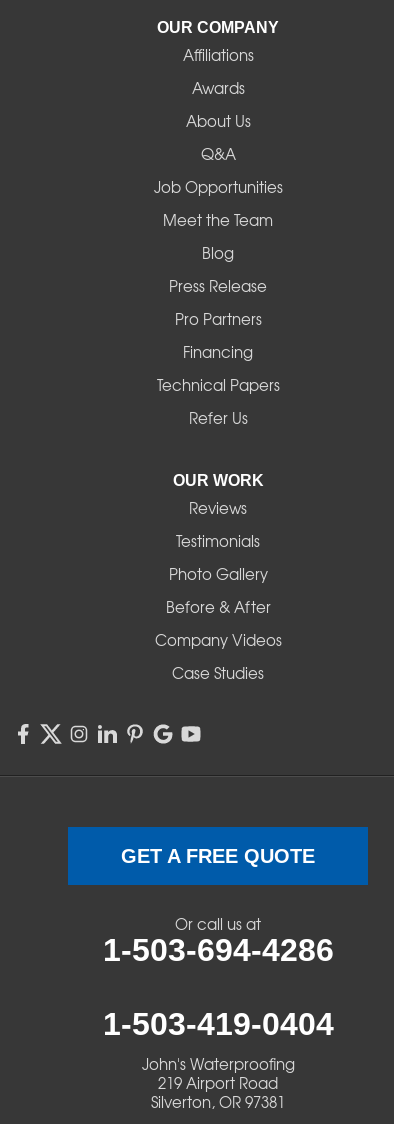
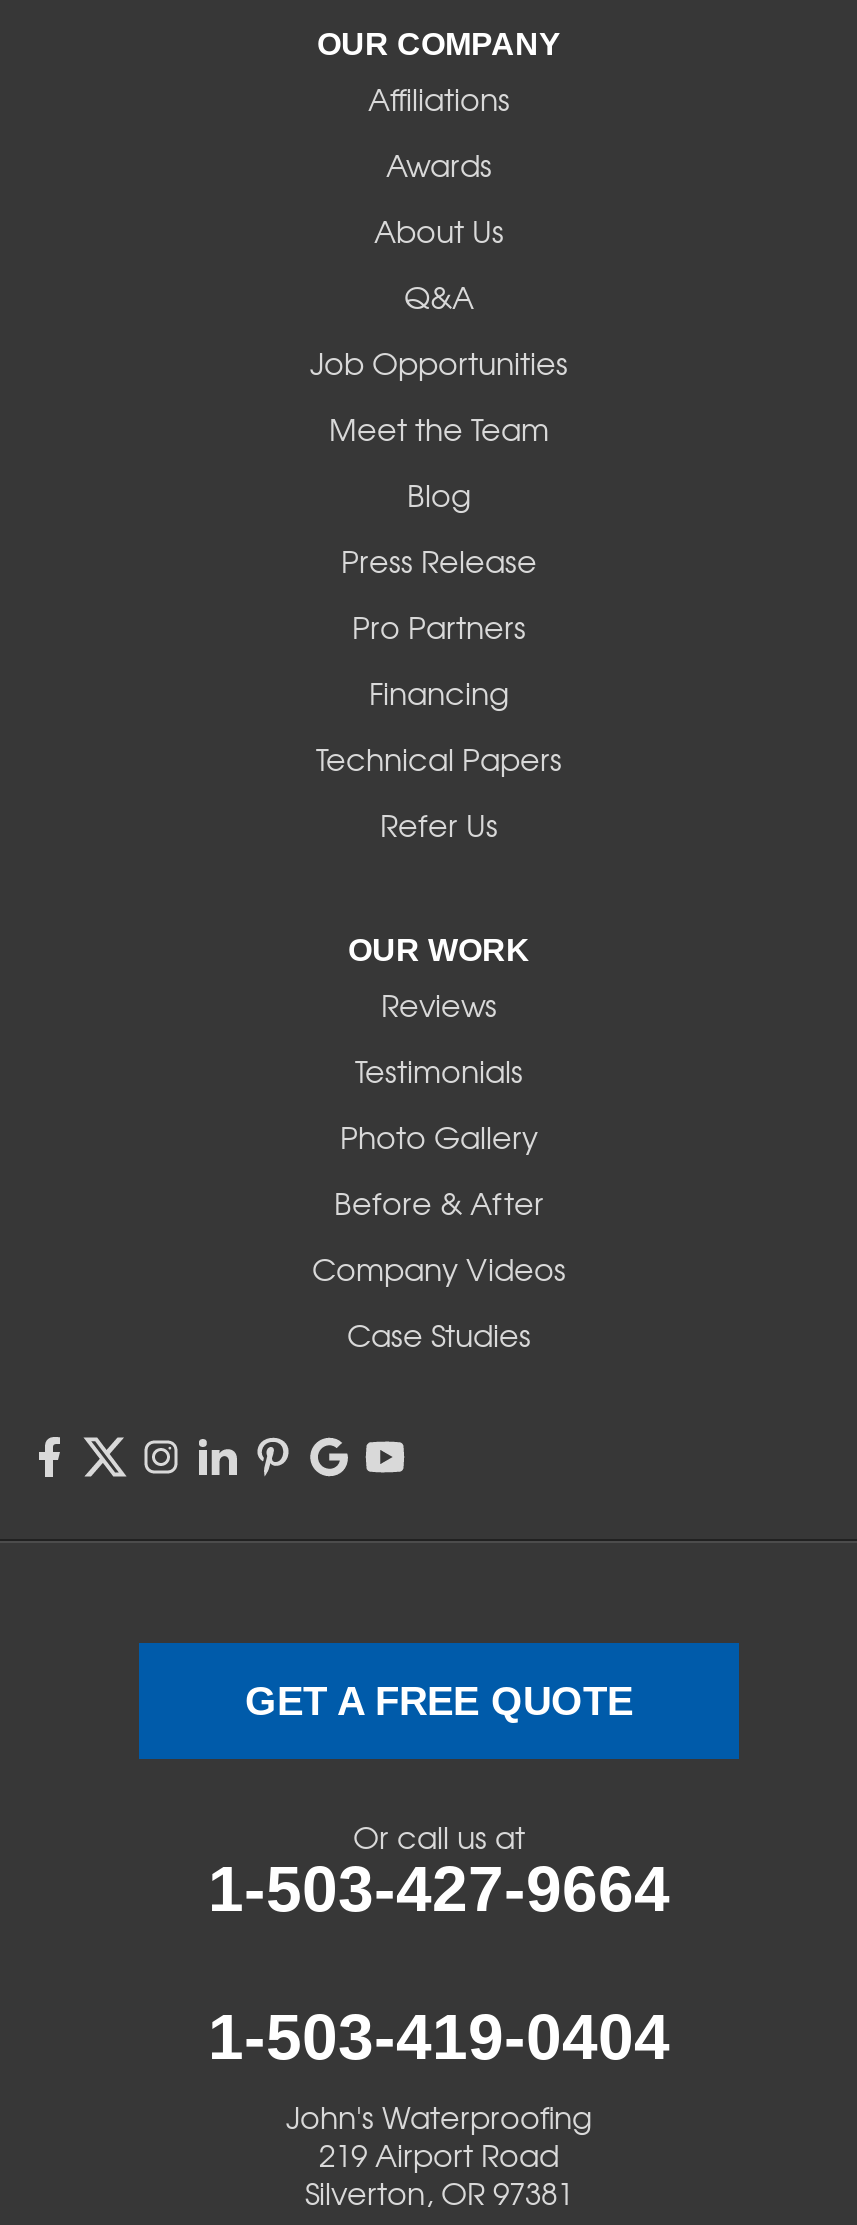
- 1-503-694-4286
+ 1-503-427-9664
